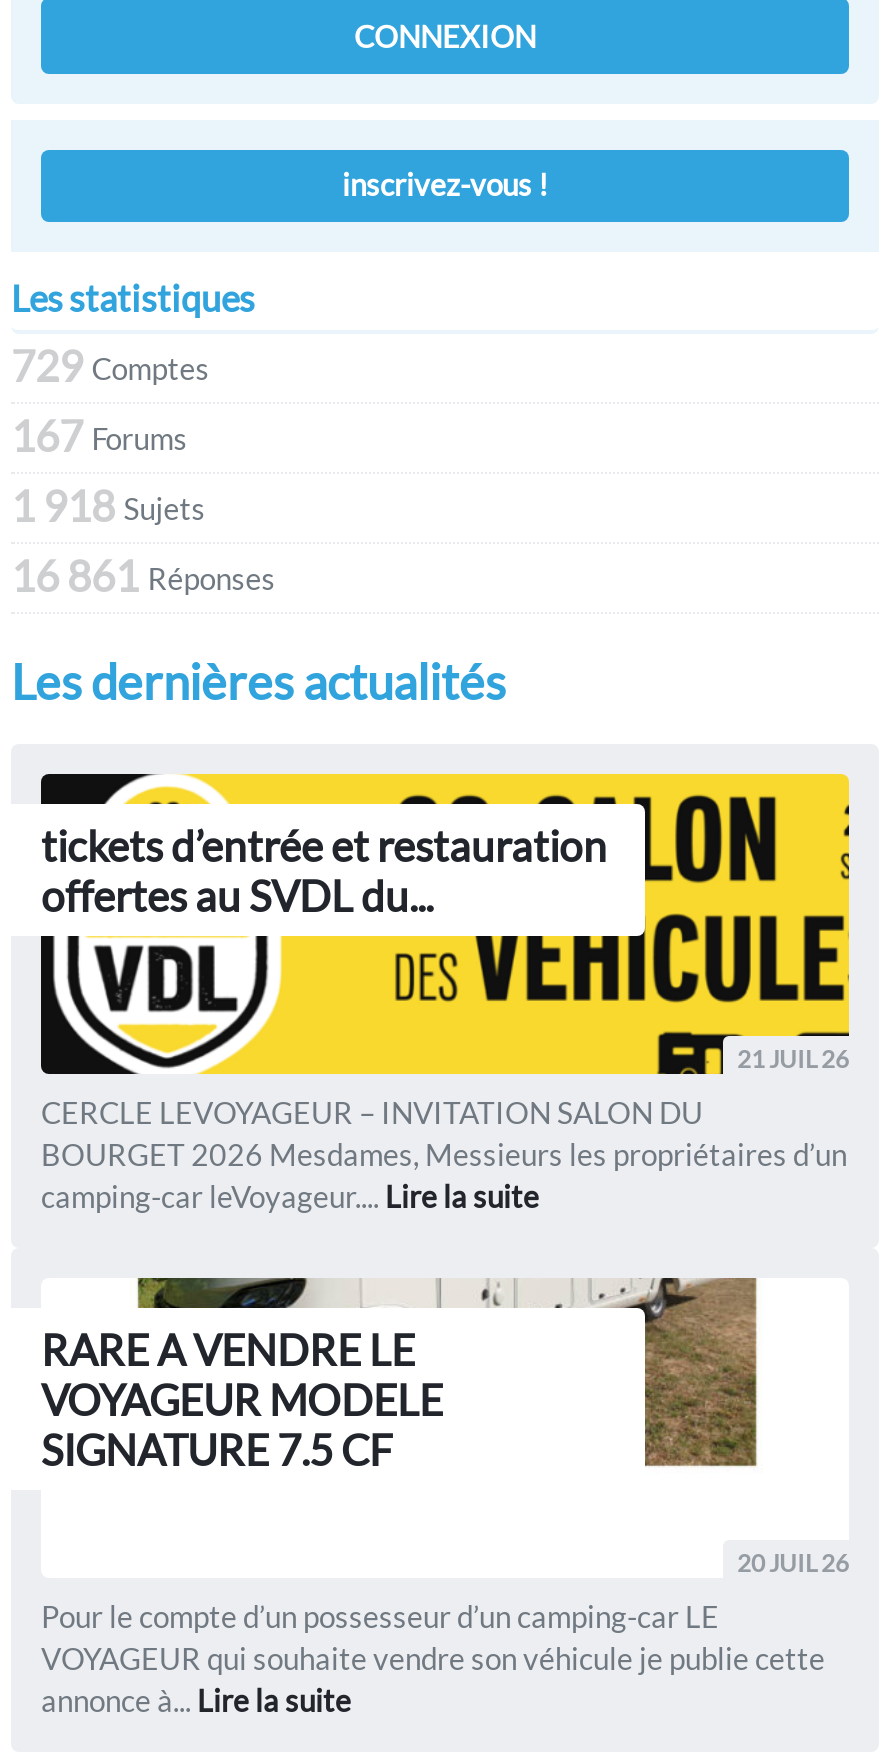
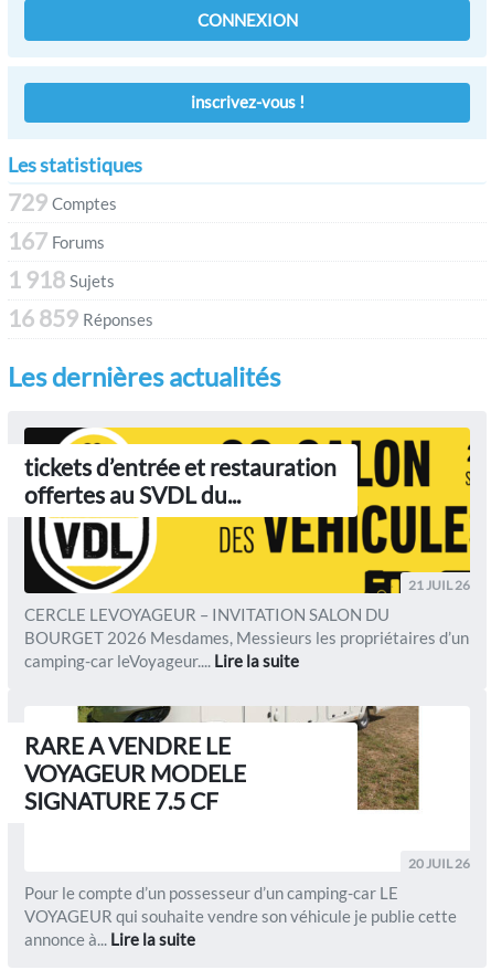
- 16 861 Réponses
+ 16 859 Réponses
